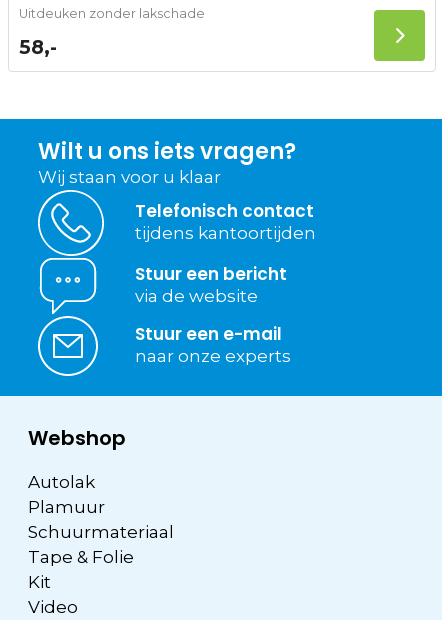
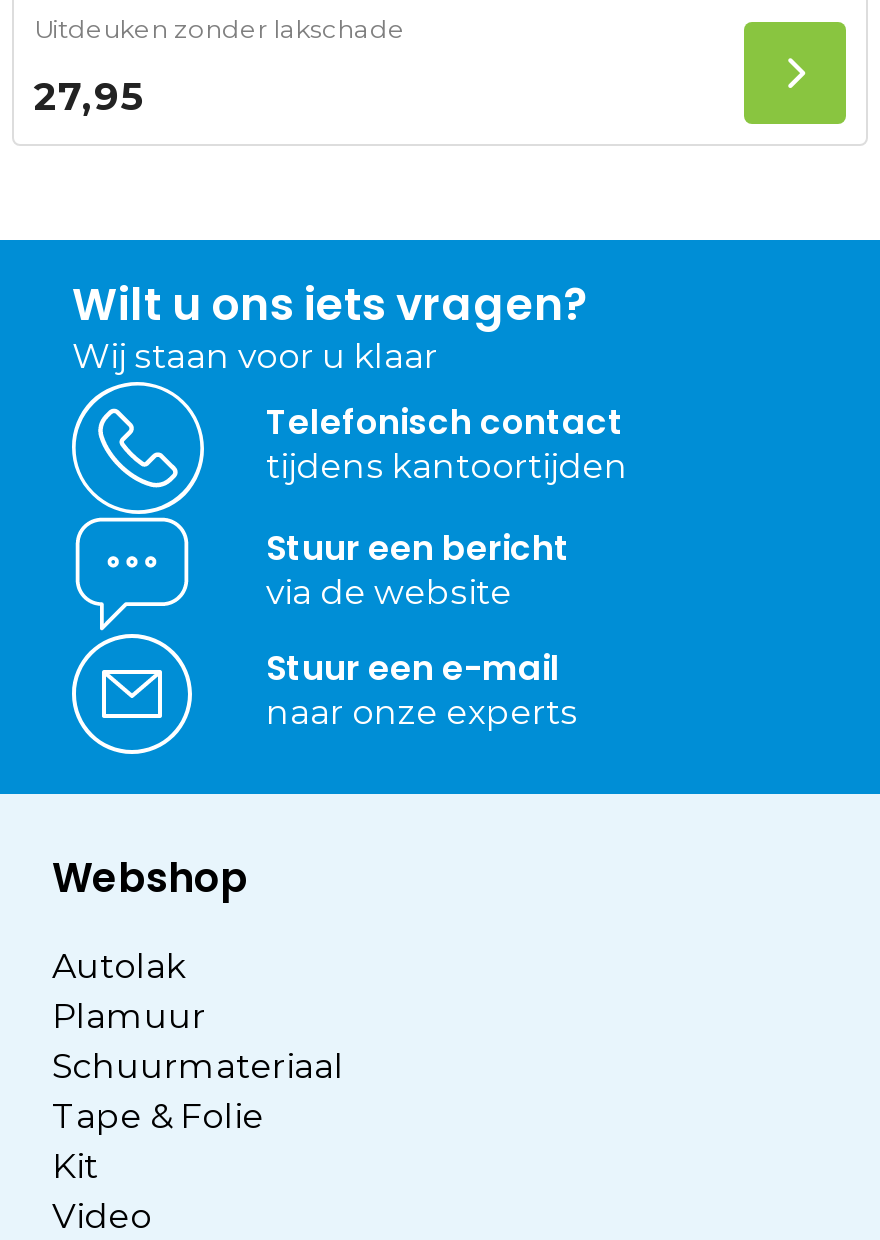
- 58,-
+ 27,95
